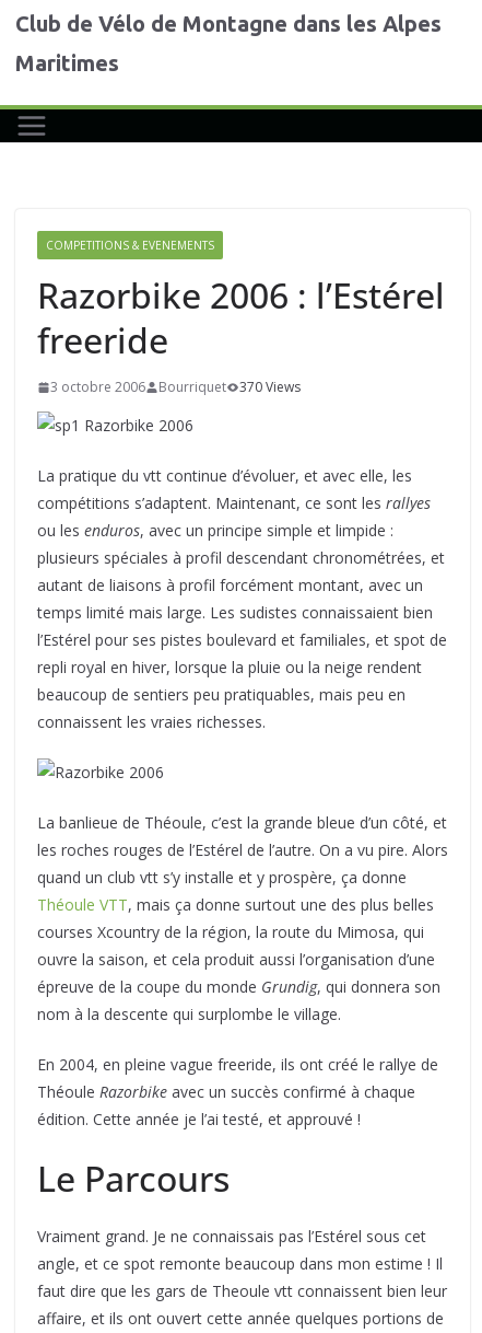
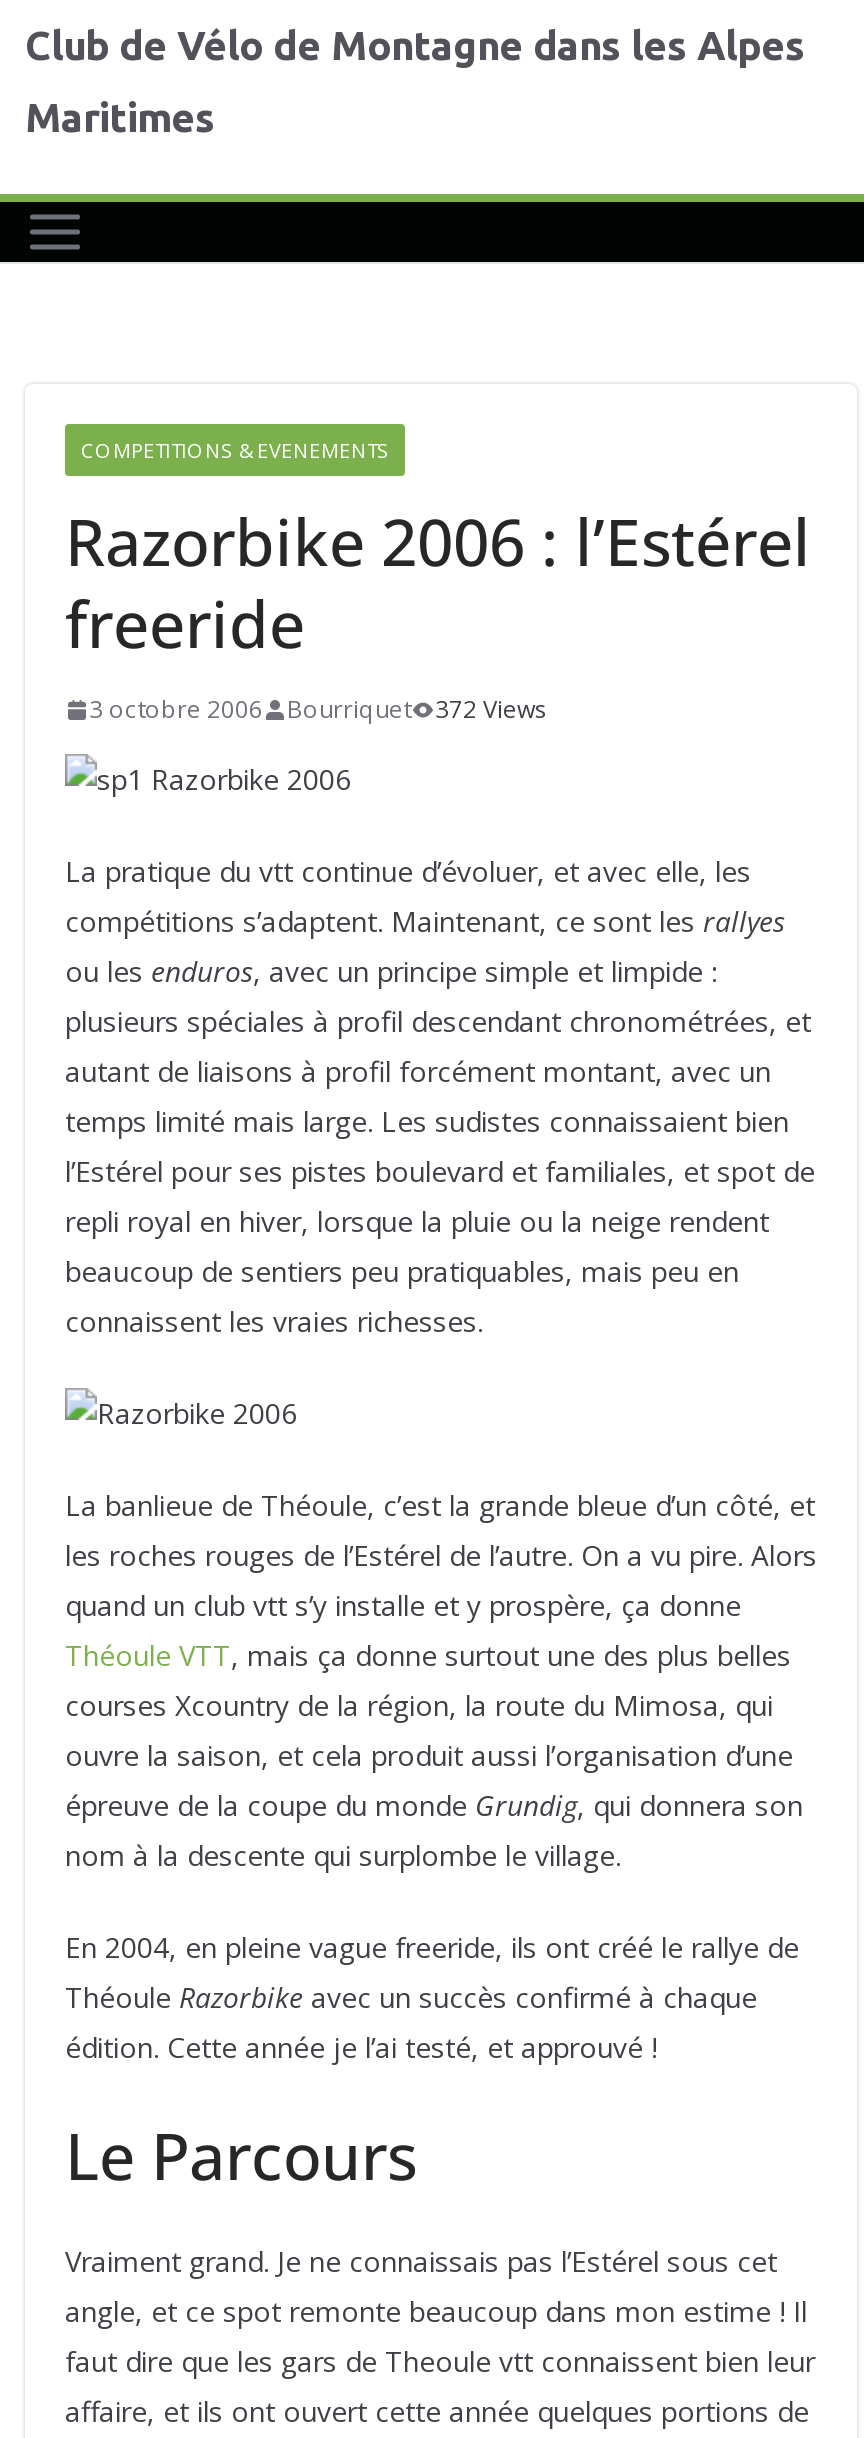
- 3 octobre 2006 Bourriquet 370 Views
+ 3 octobre 2006 Bourriquet 372 Views
